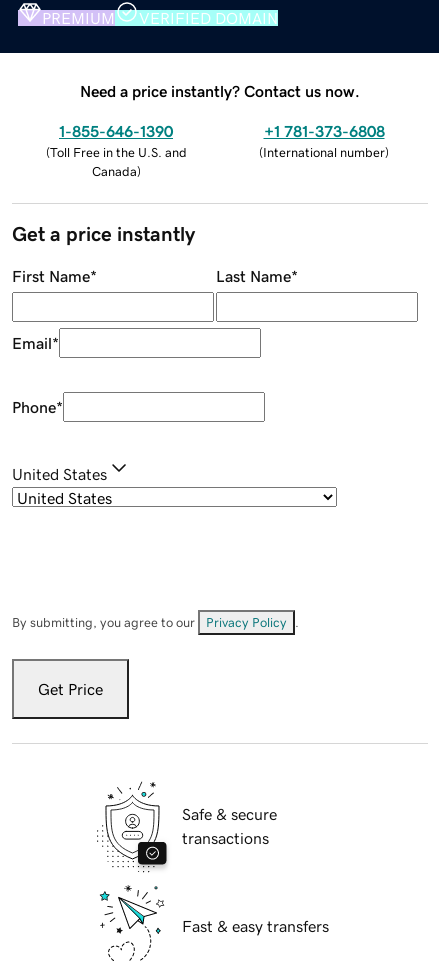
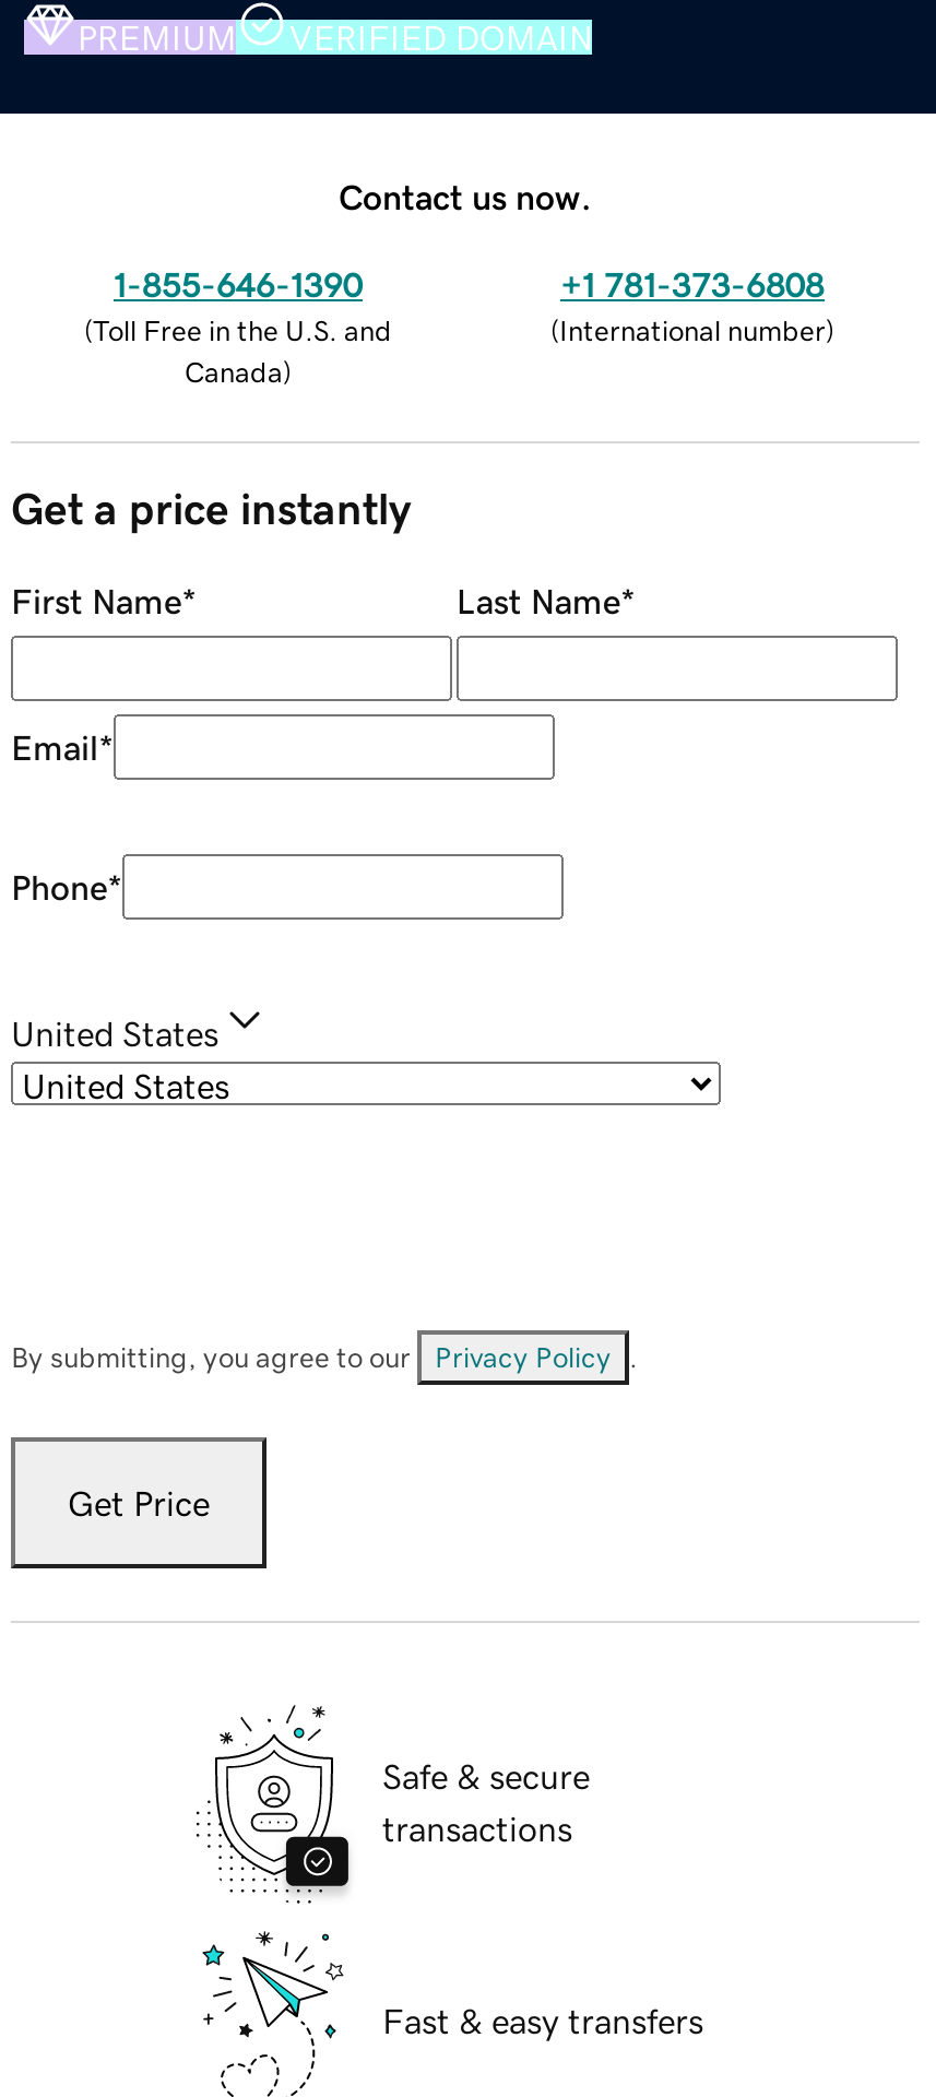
- Need a price instantly? Contact us now.
+ Contact us now.
